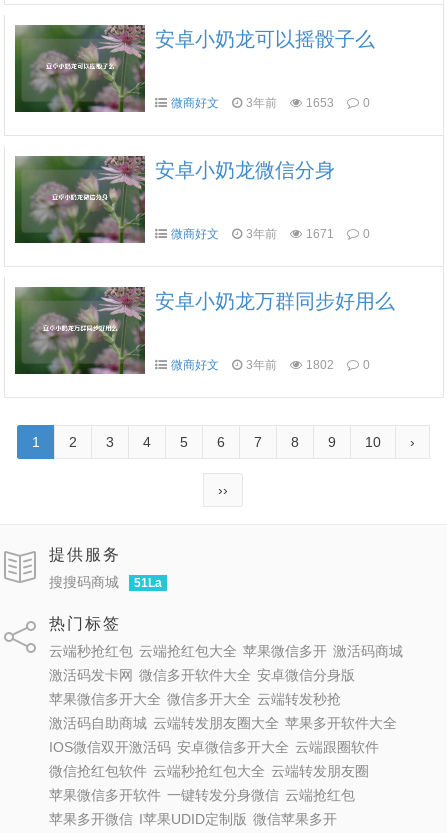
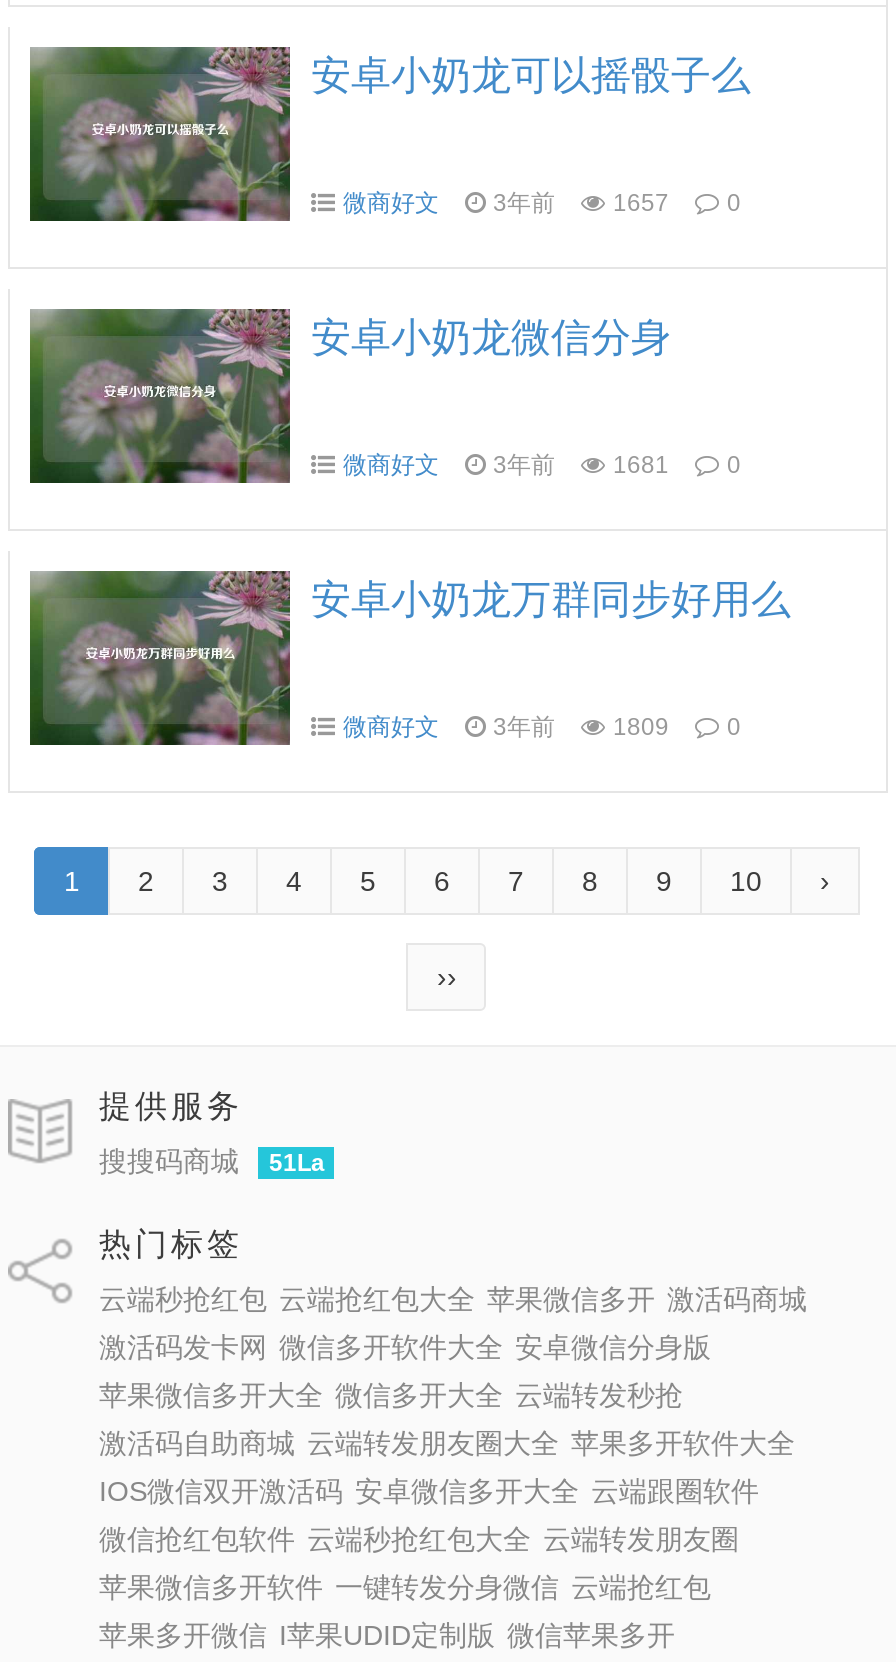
- 1653
+ 1657

- 1671
+ 1681

- 1802
+ 1809
